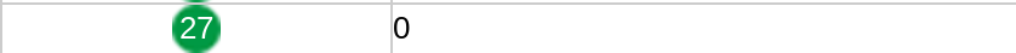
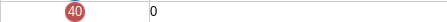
- 27
+ 40
